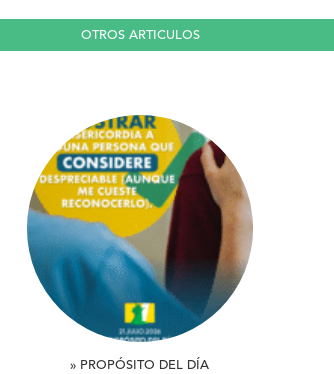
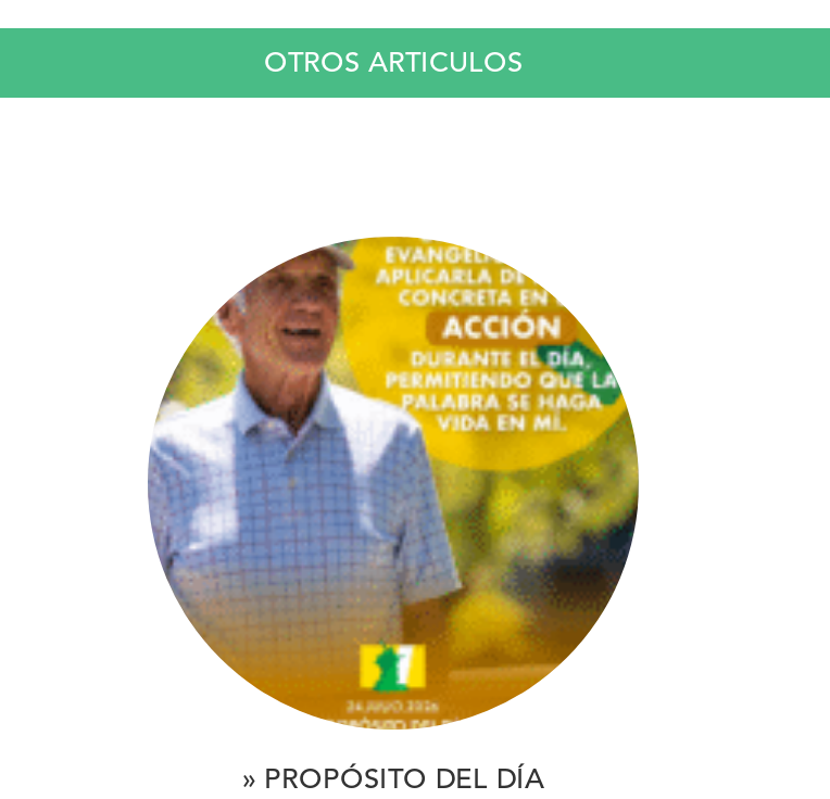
- [image]
+ [image]
